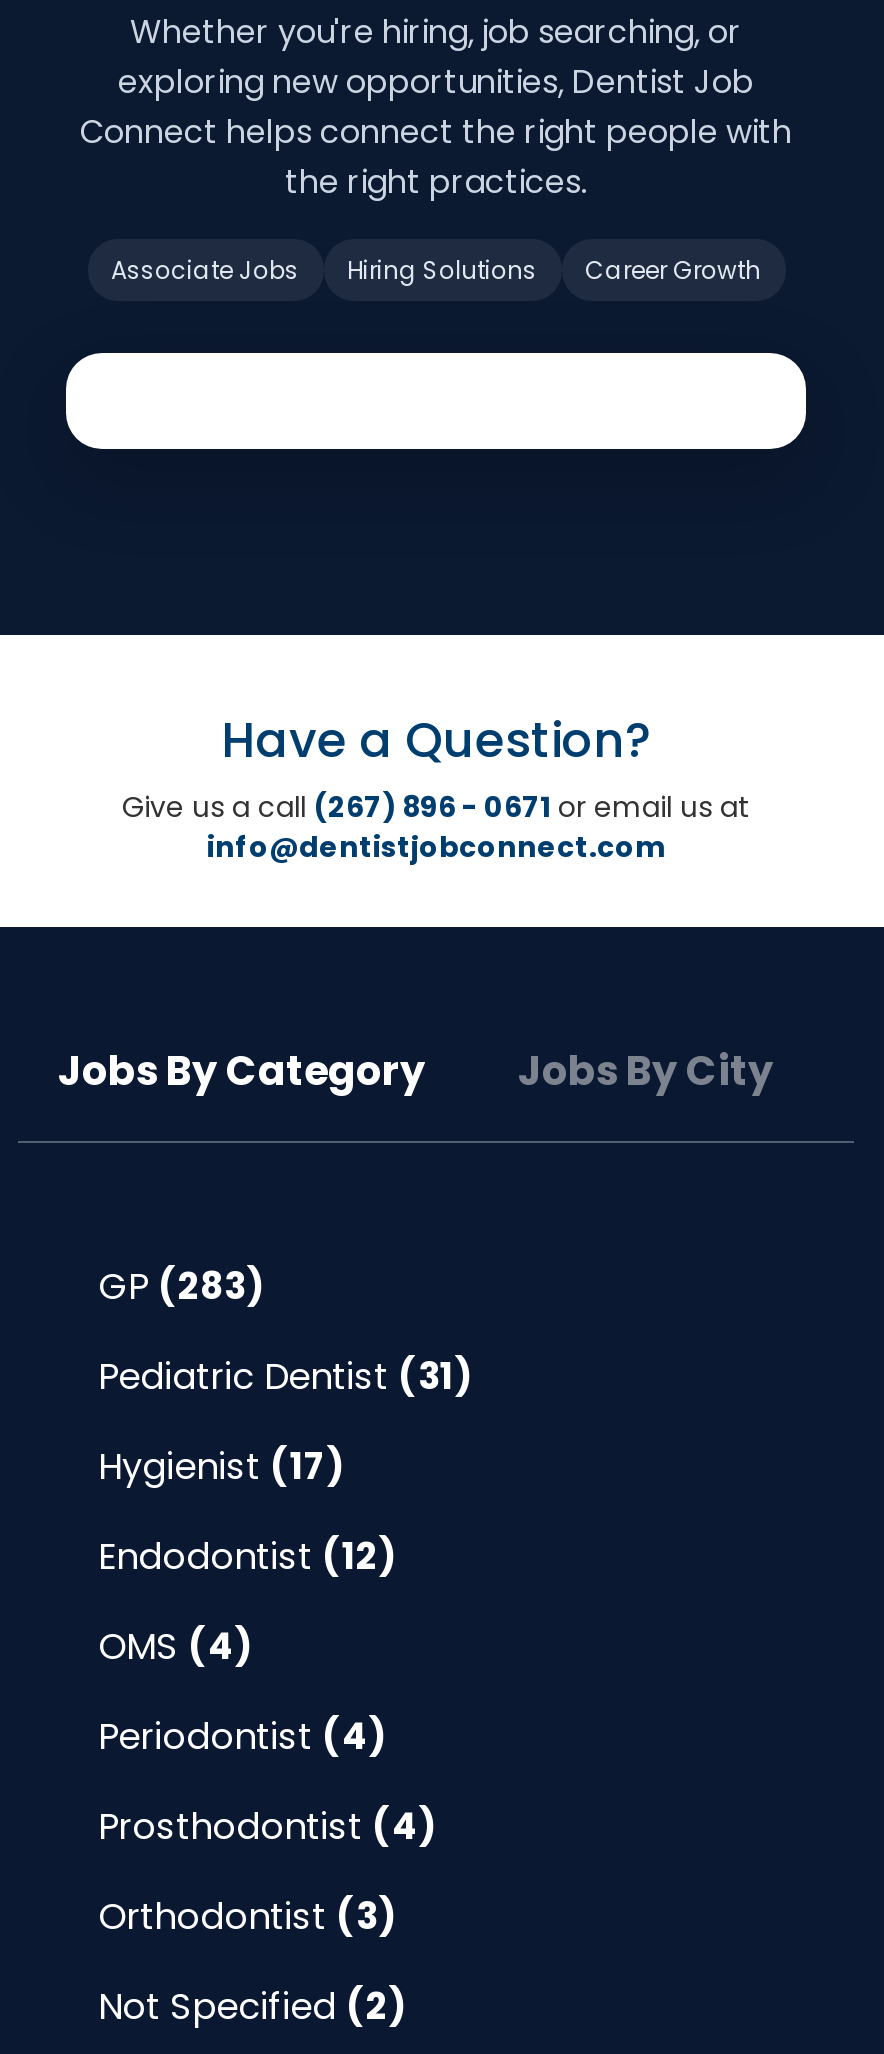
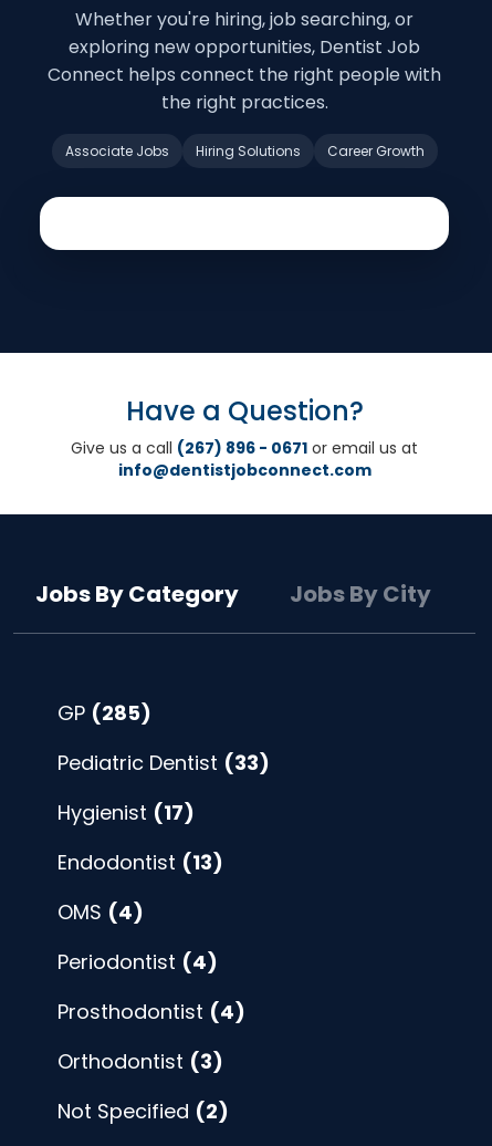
- GP (283)
+ GP (285)

- Pediatric Dentist (31)
+ Pediatric Dentist (33)

- Endodontist (12)
+ Endodontist (13)
